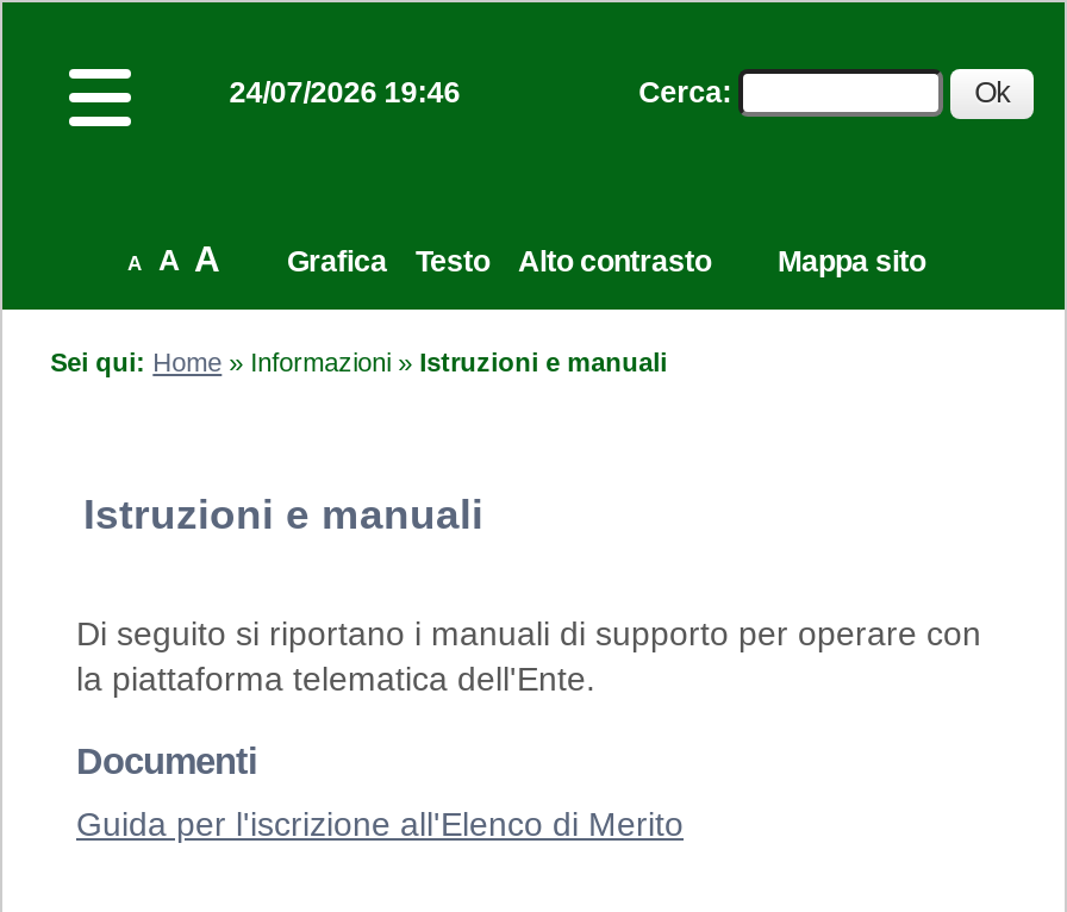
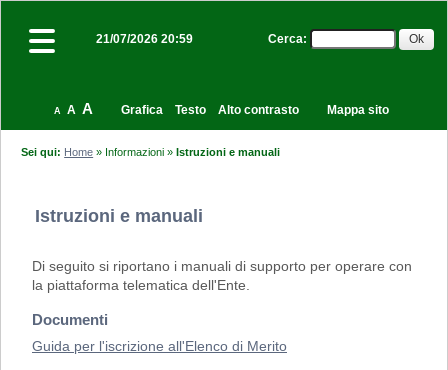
- 24/07/2026 19:46
+ 21/07/2026 20:59
